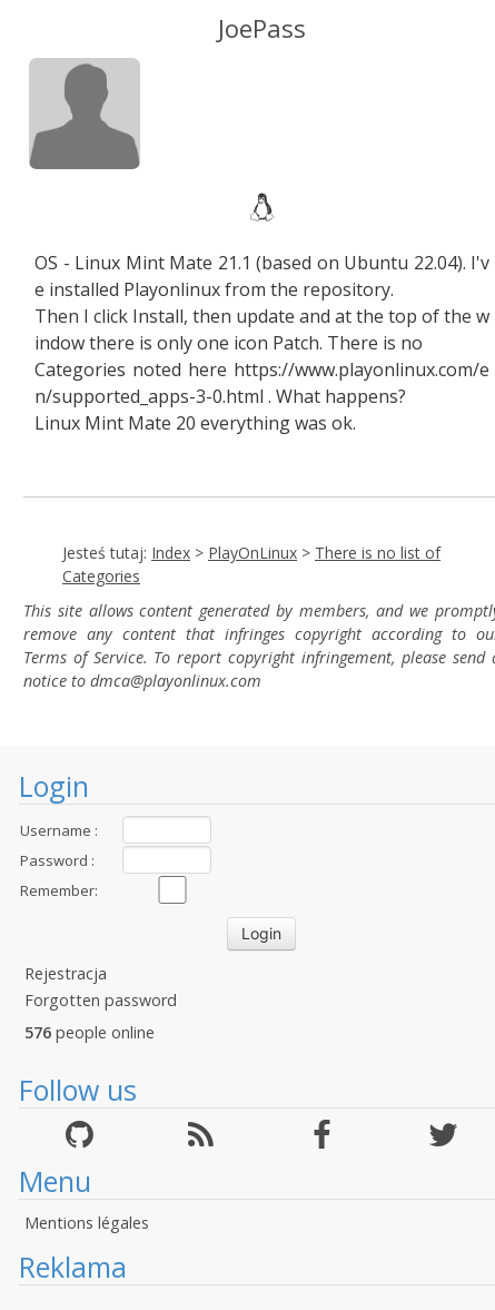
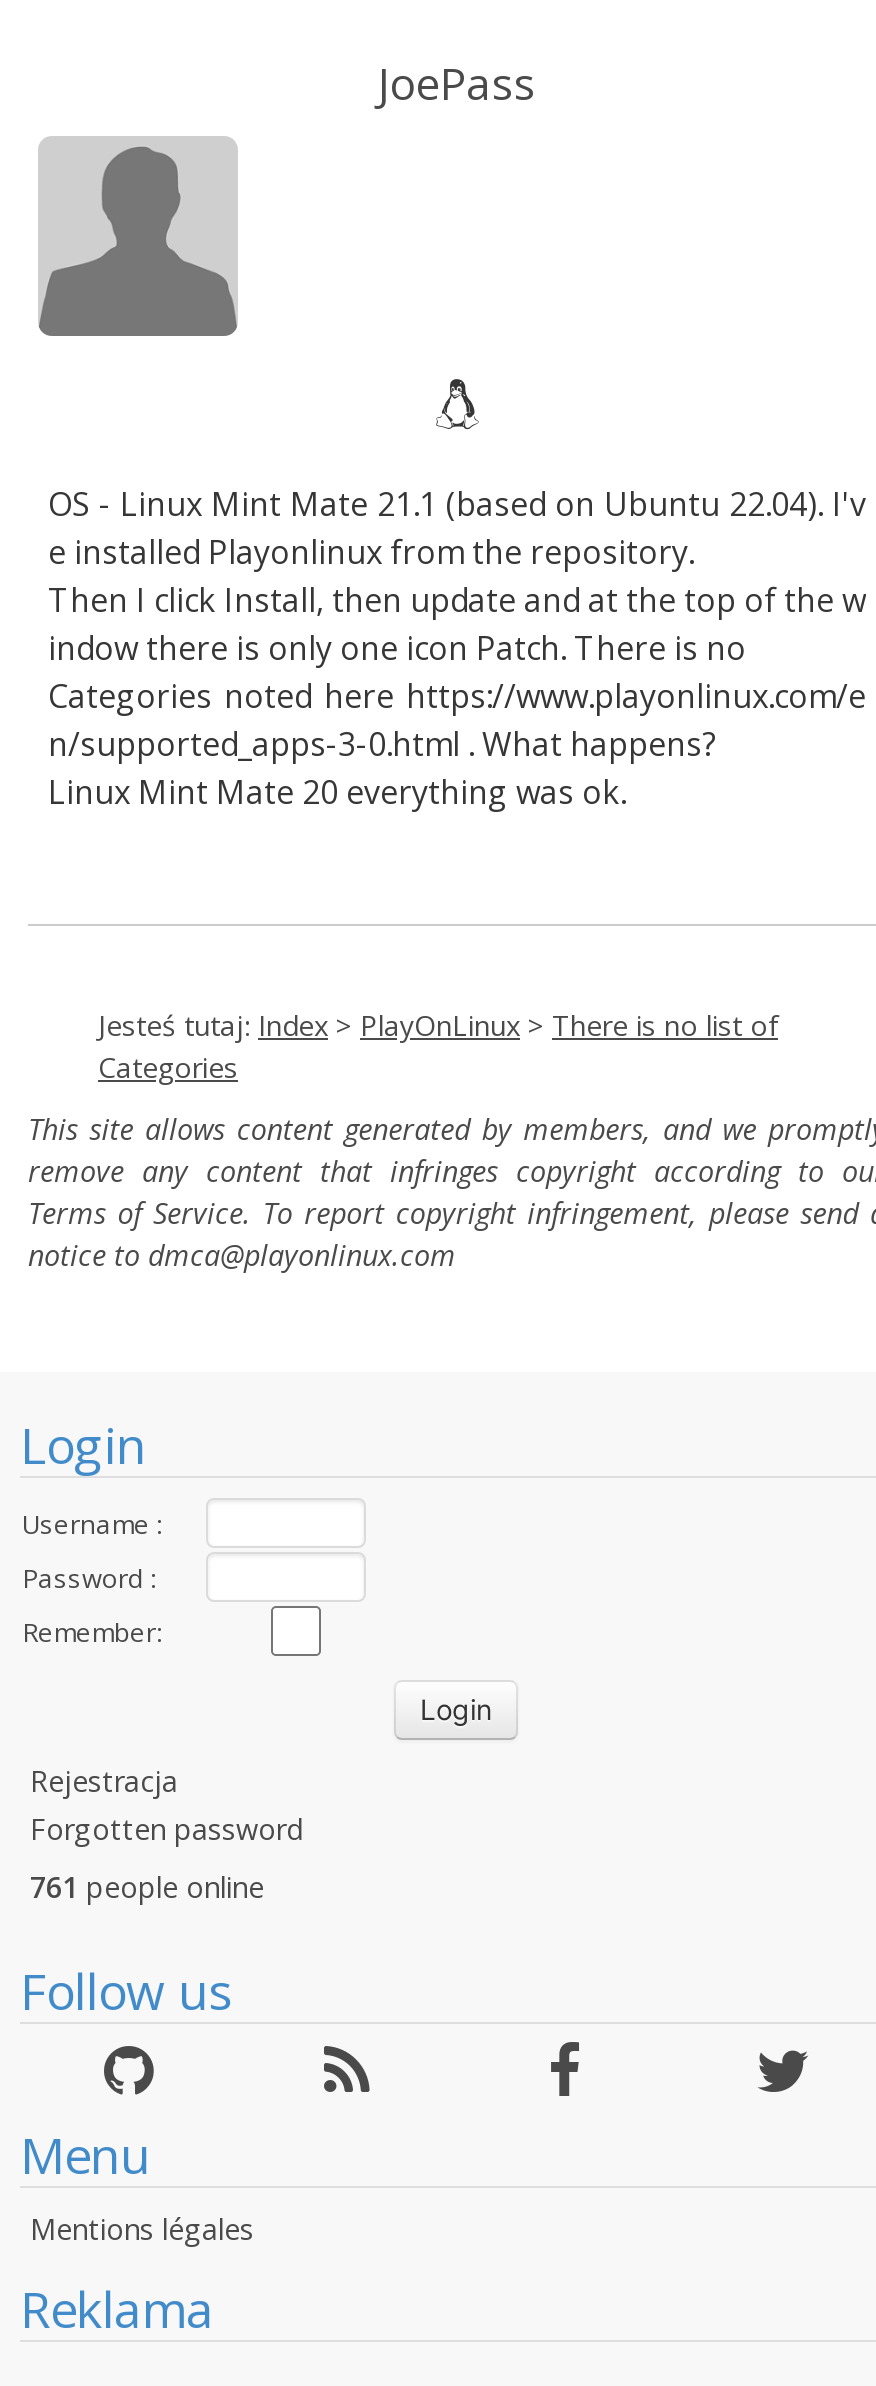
- 576 people online
+ 761 people online
